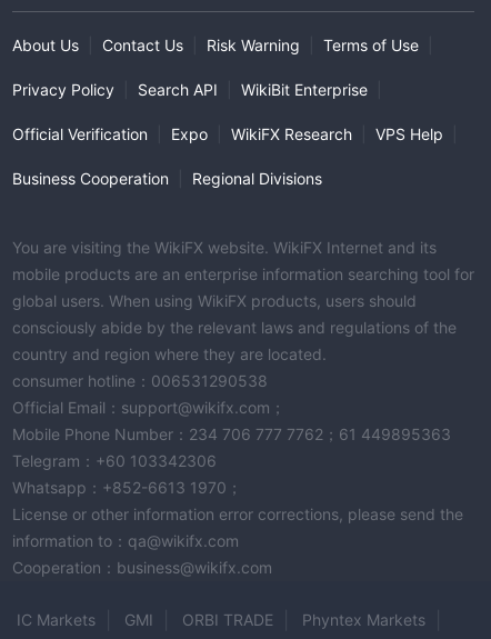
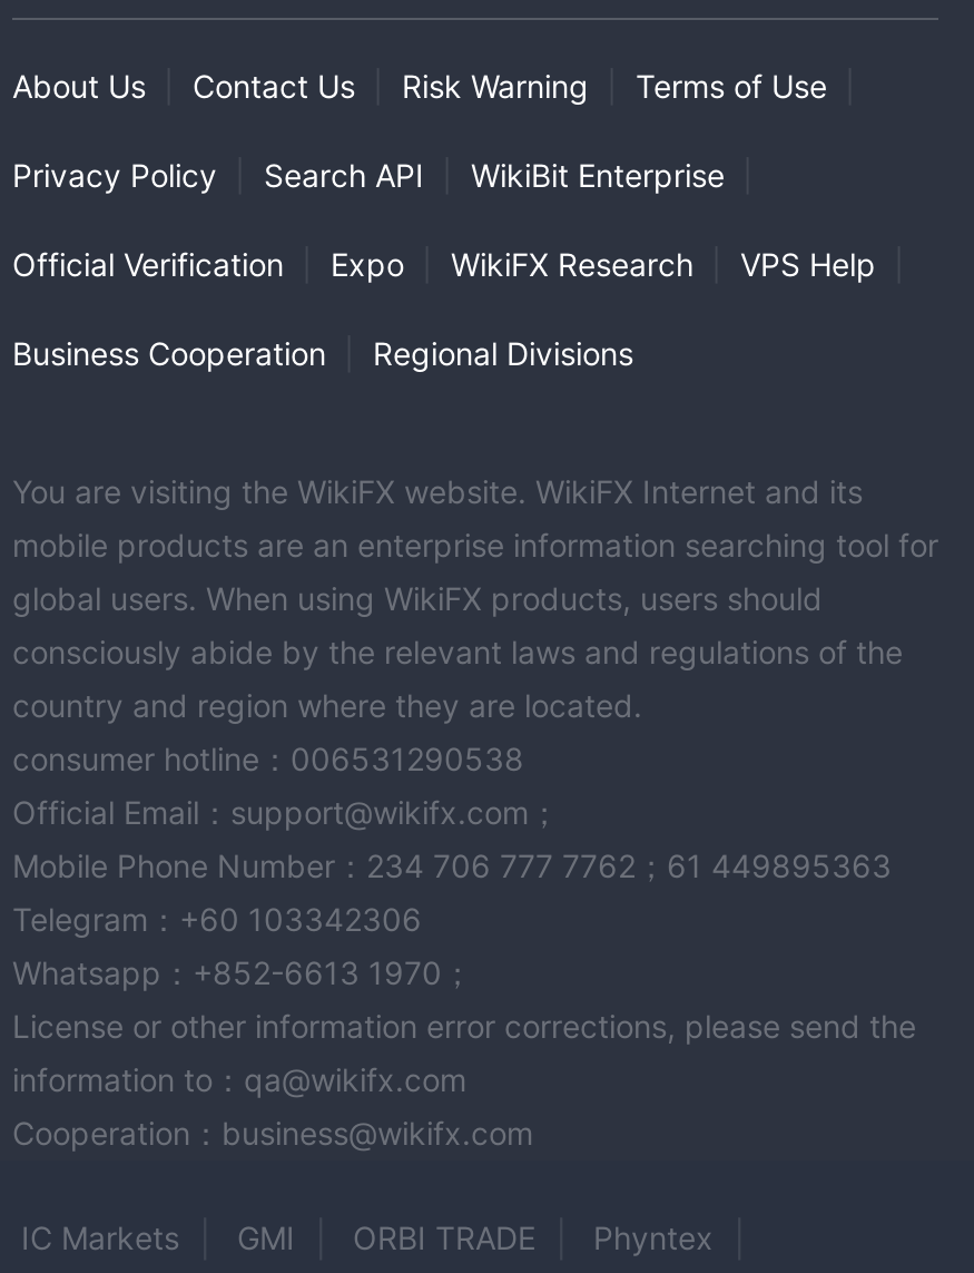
- Phyntex Markets
+ Phyntex
